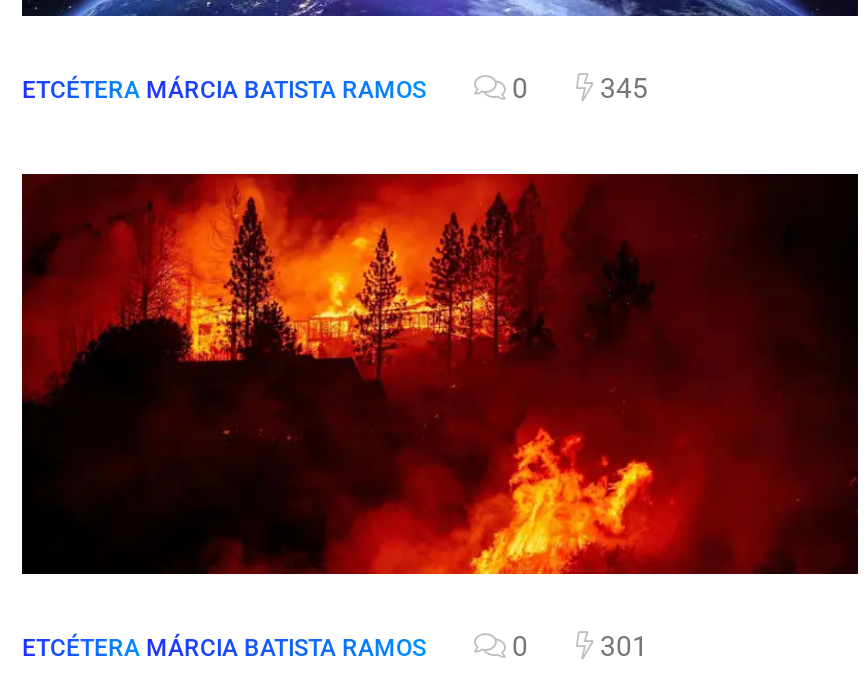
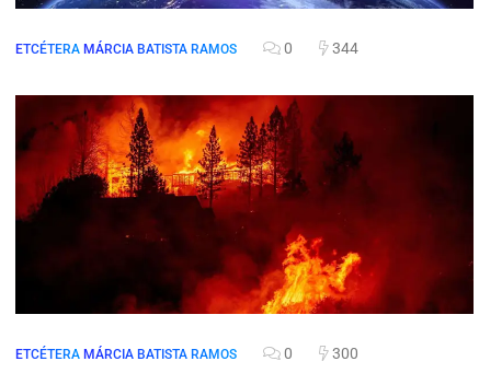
- 345
+ 344

- 301
+ 300
